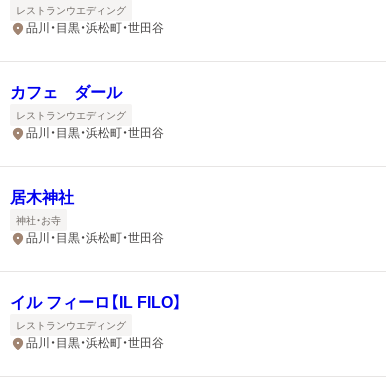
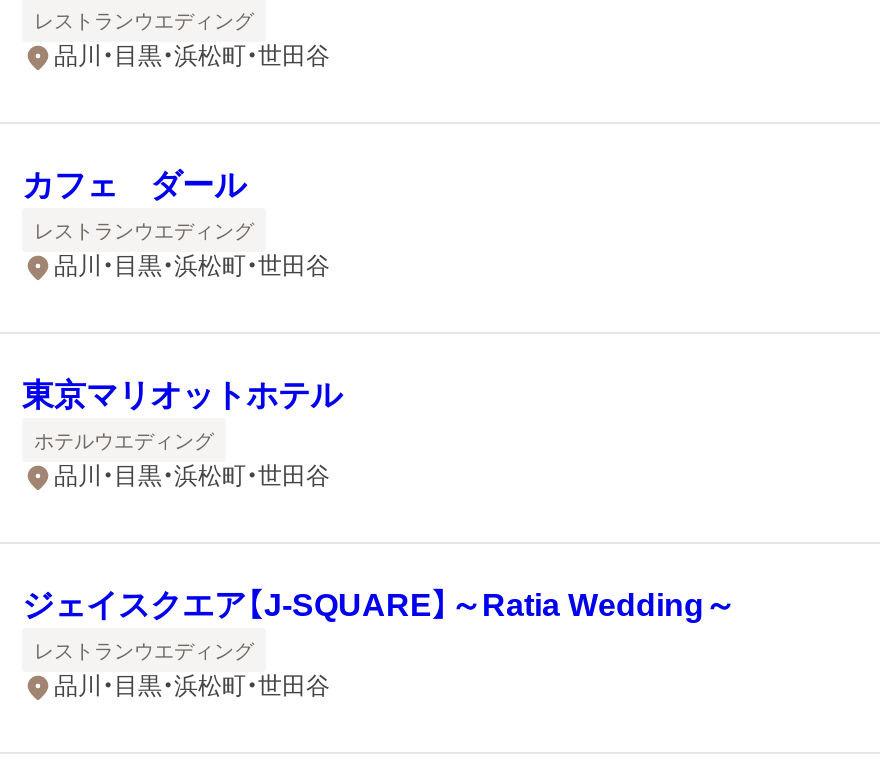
- 居木神社
+ 東京マリオットホテル

- 神社・お寺
+ ホテルウエディング

- イル フィーロ【IL FILO】
+ ジェイスクエア【J‐SQUARE】～Ratia Wedding～
